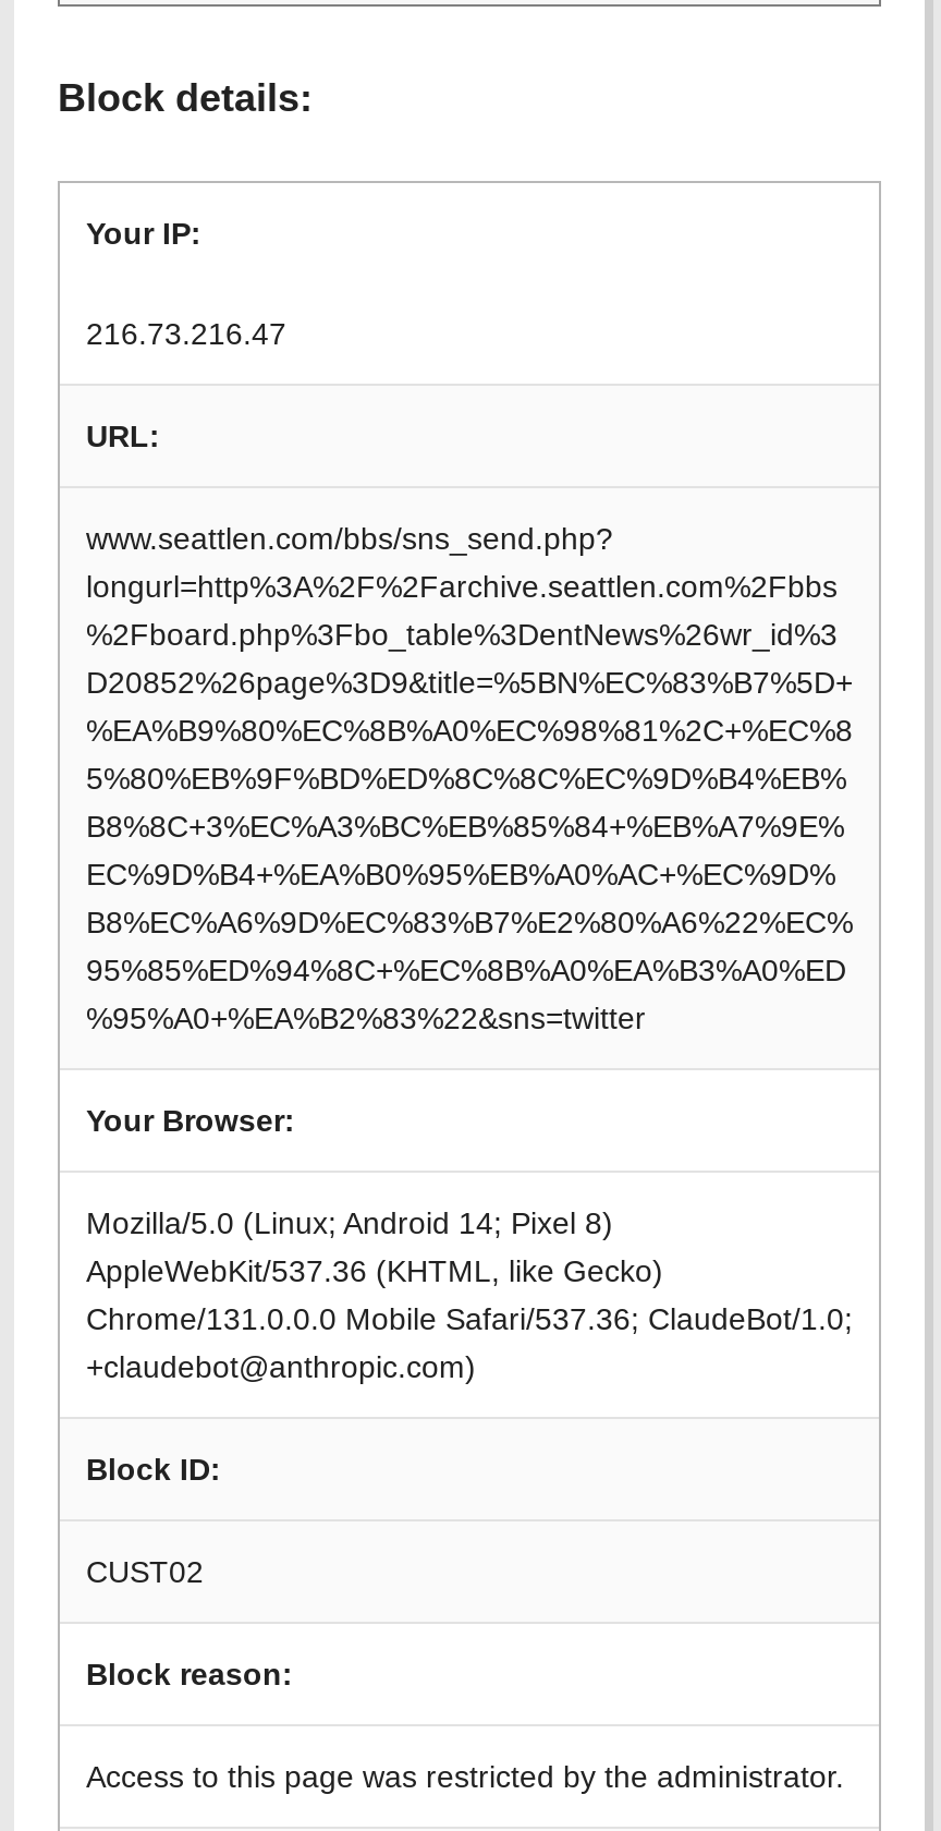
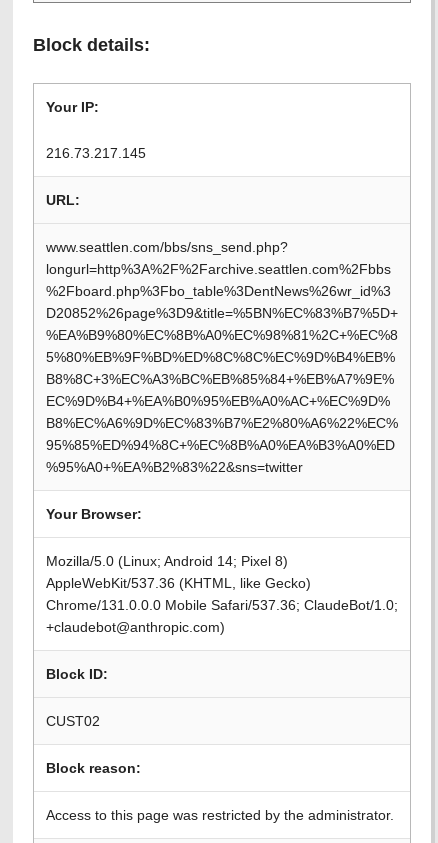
- 216.73.216.47
+ 216.73.217.145
